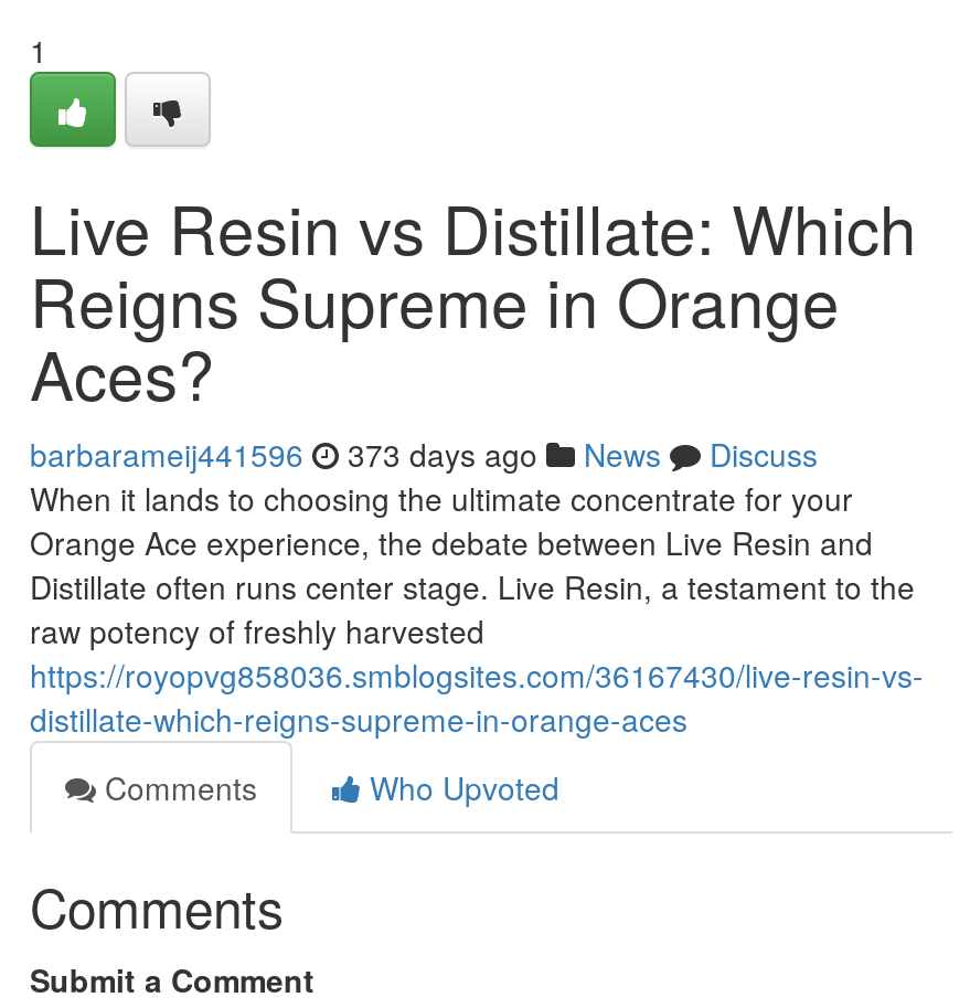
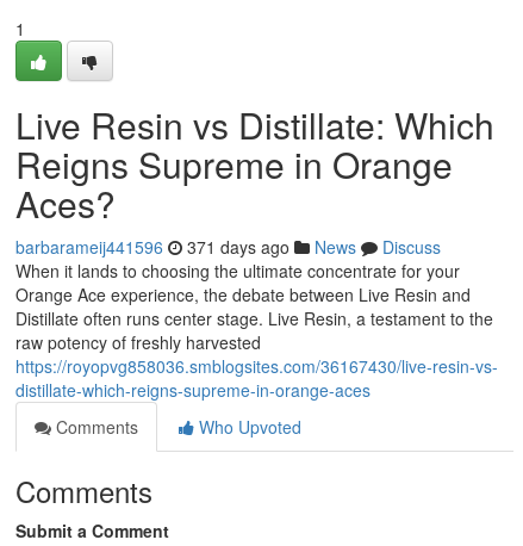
- barbarameij441596 373 days ago News Discuss
+ barbarameij441596 371 days ago News Discuss
